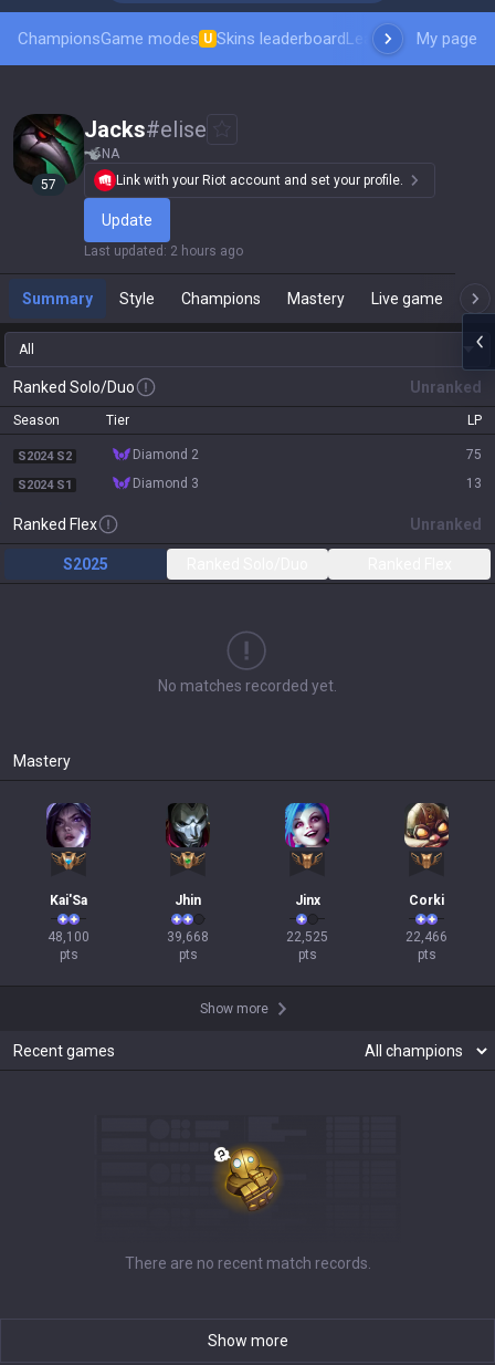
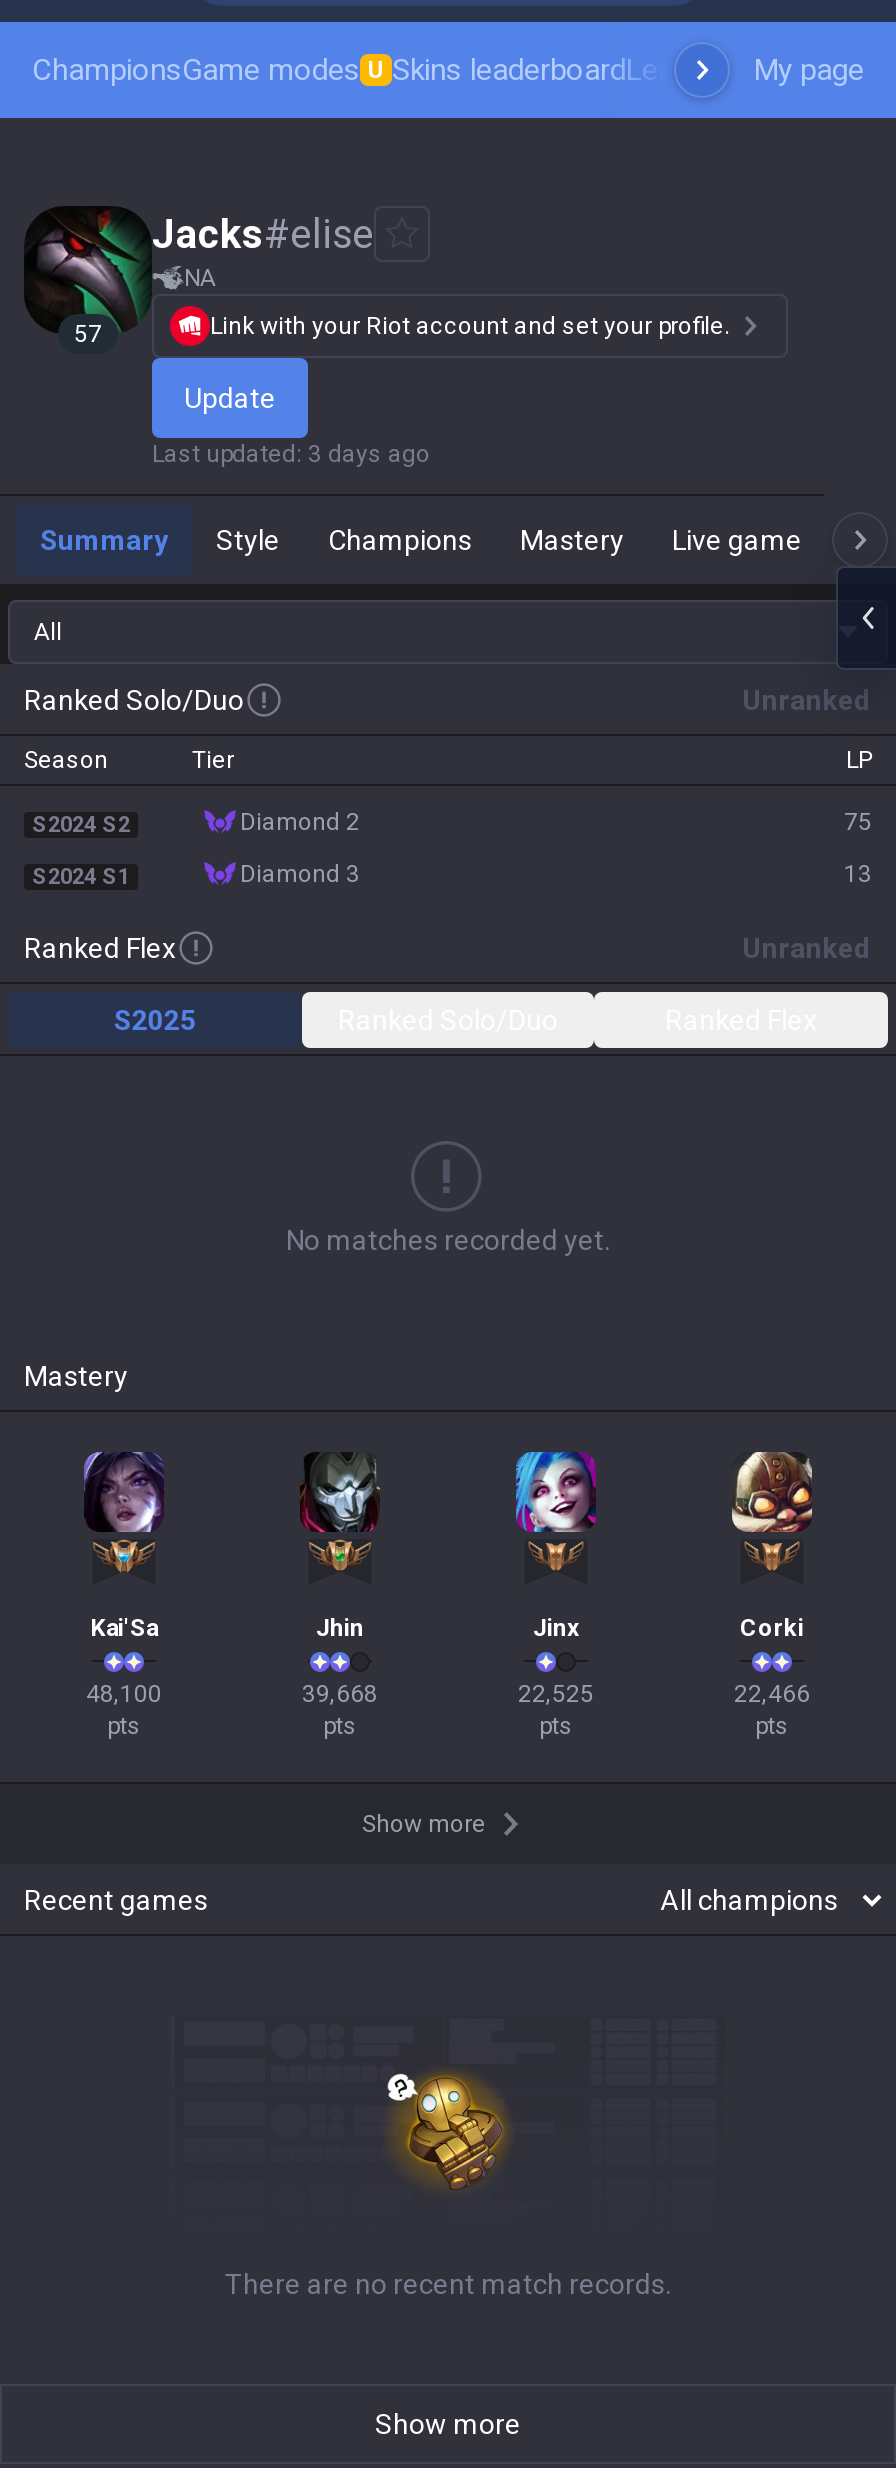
- Last updated: 2 hours ago
+ Last updated: 3 days ago
